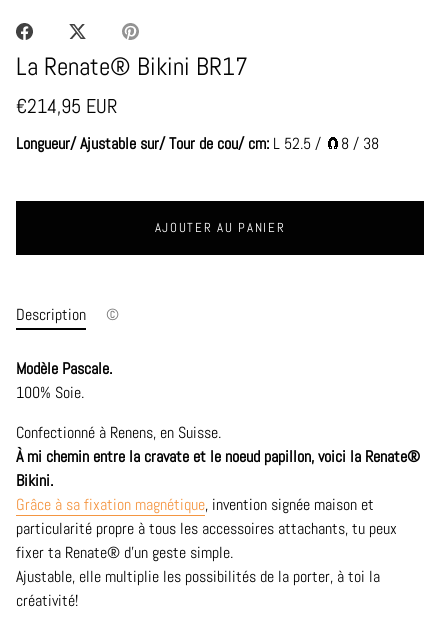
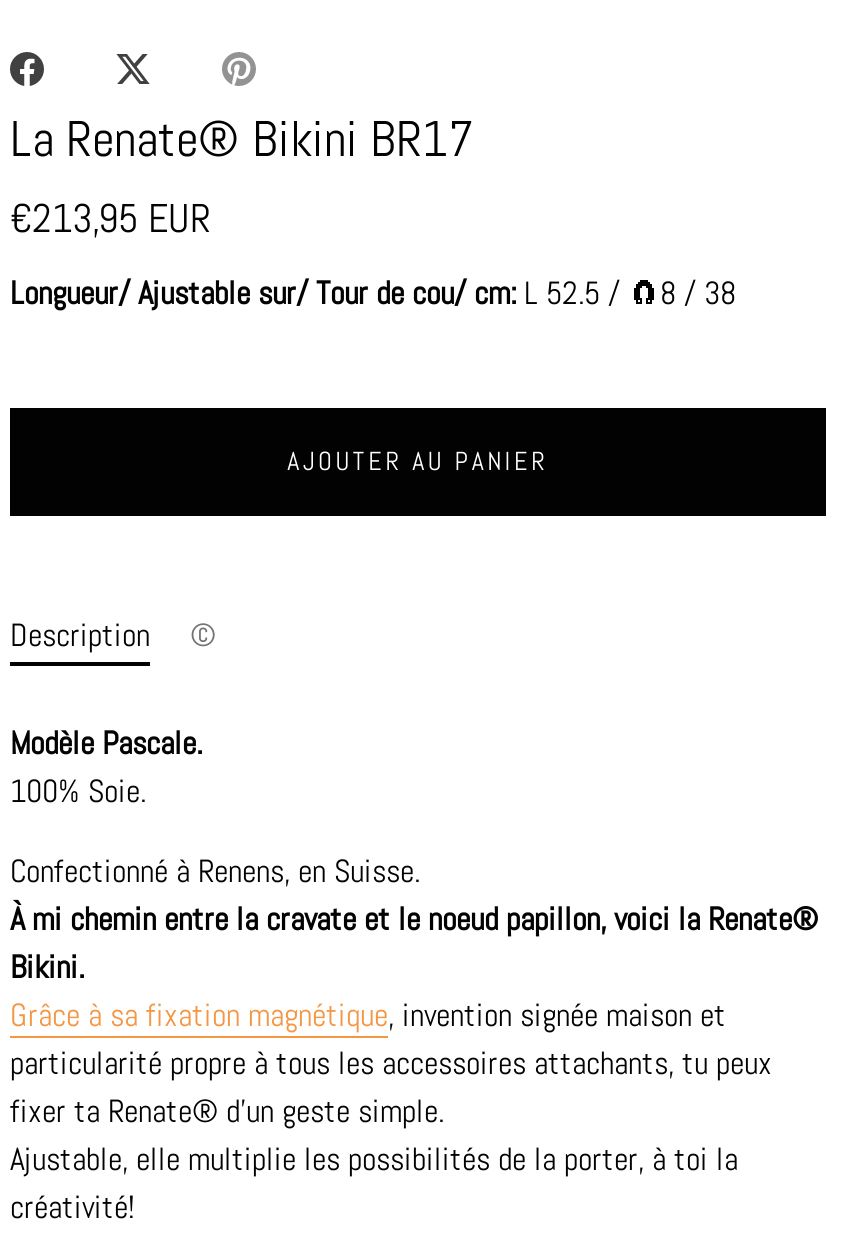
- €214,95 EUR
+ €213,95 EUR
